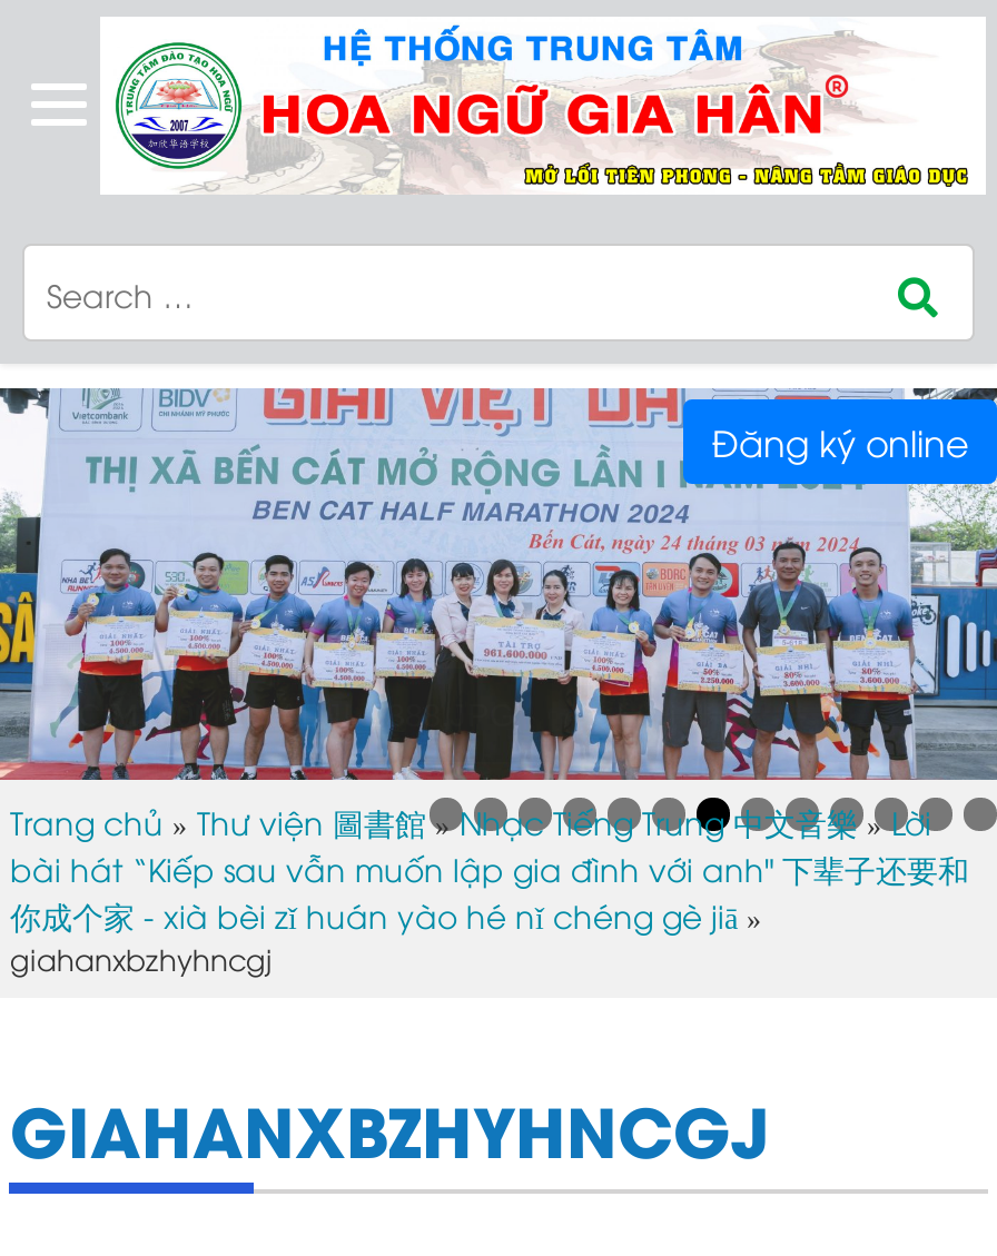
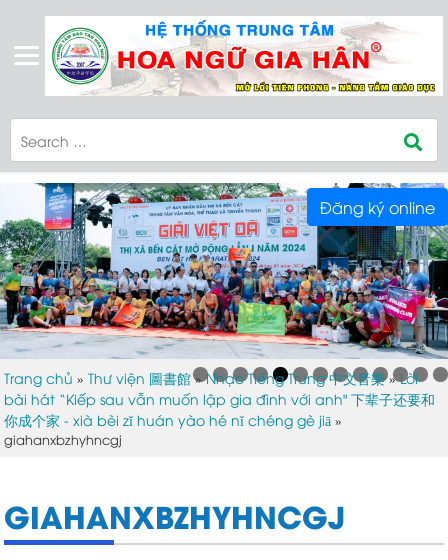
- [image]
+ [image]
